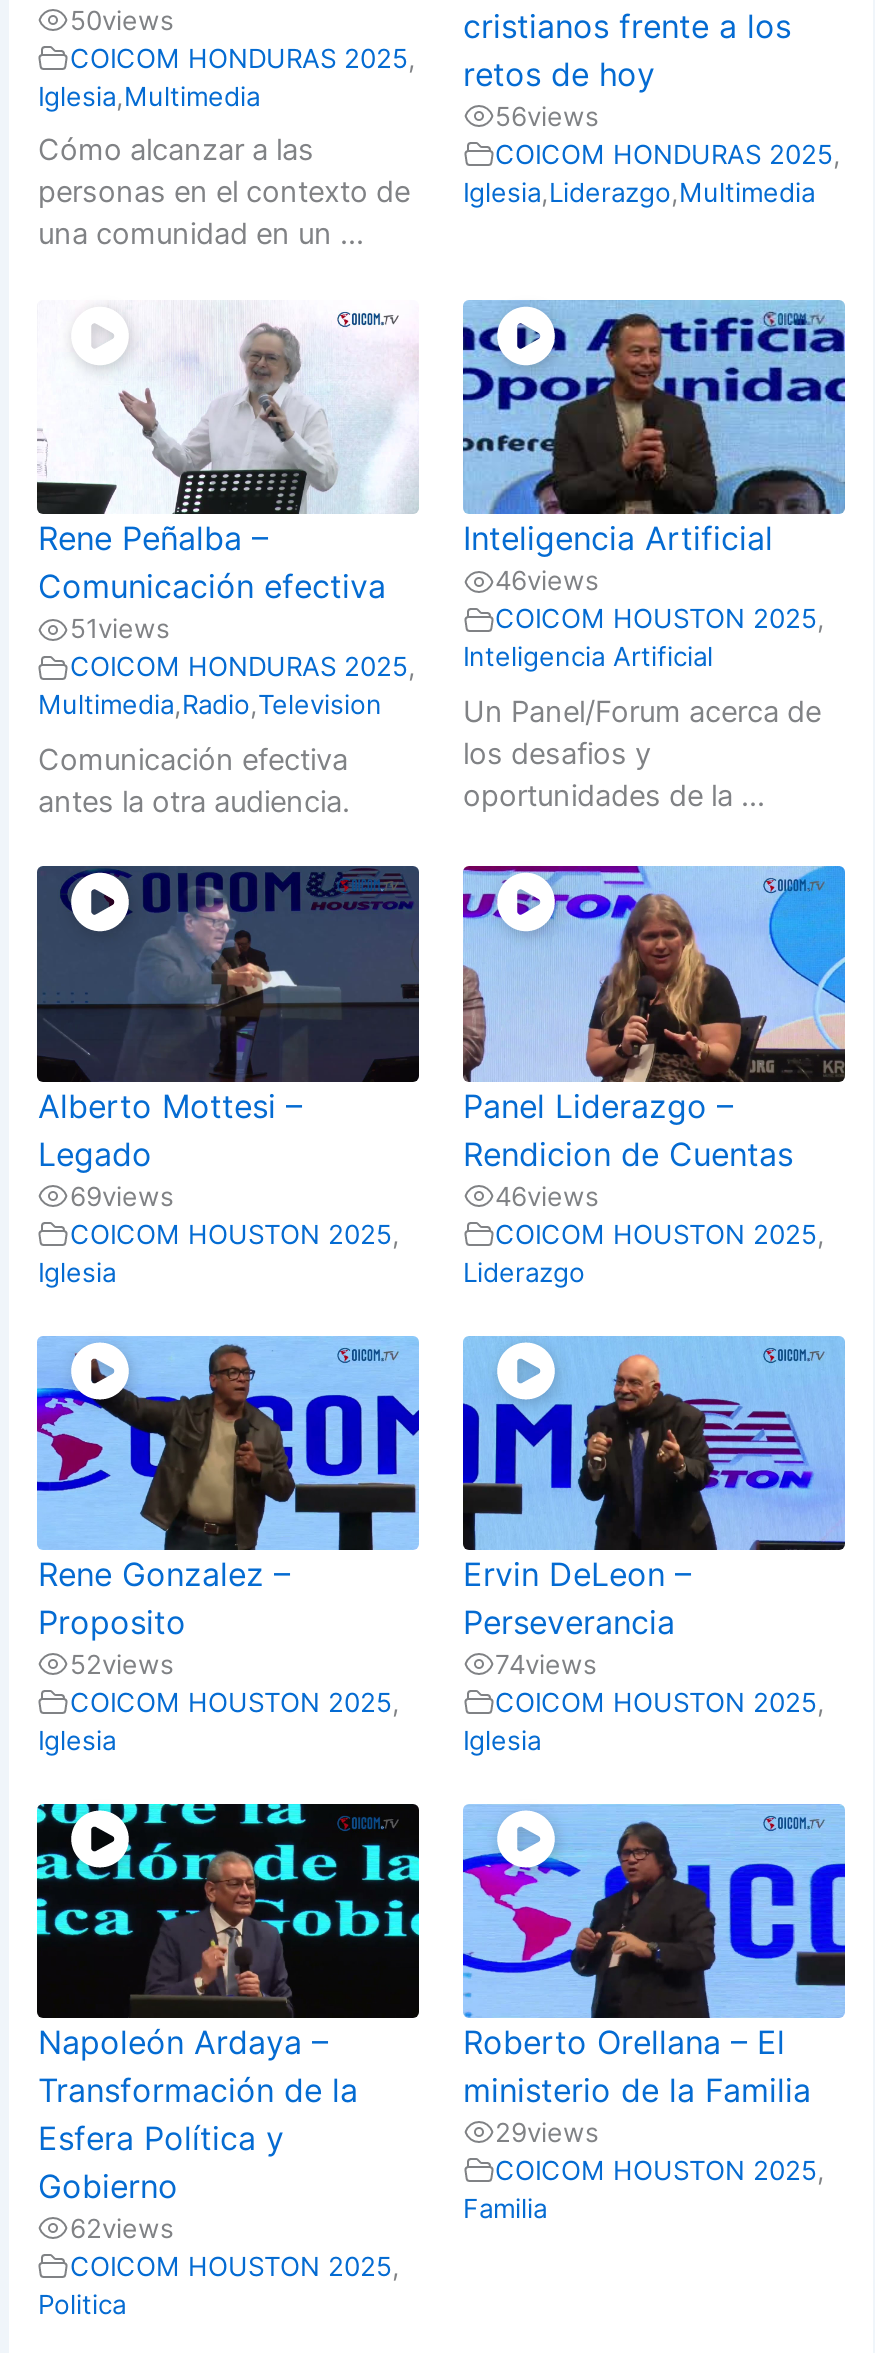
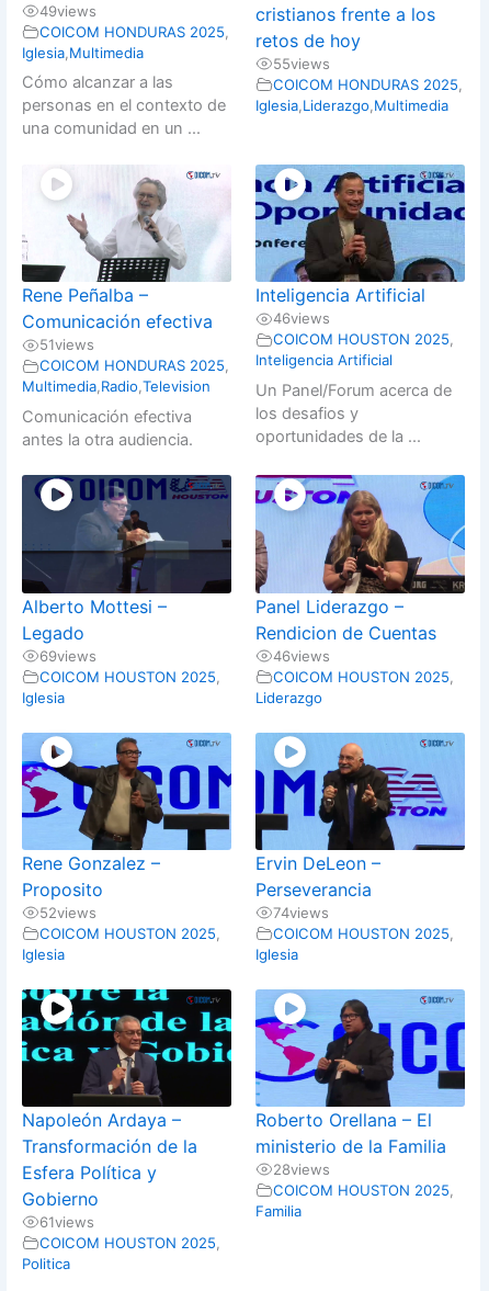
- 50views
+ 49views

- 56views
+ 55views

- 29views
+ 28views

- 62views
+ 61views
